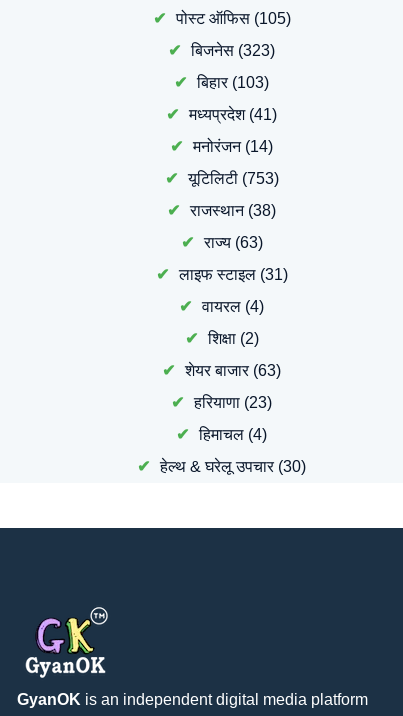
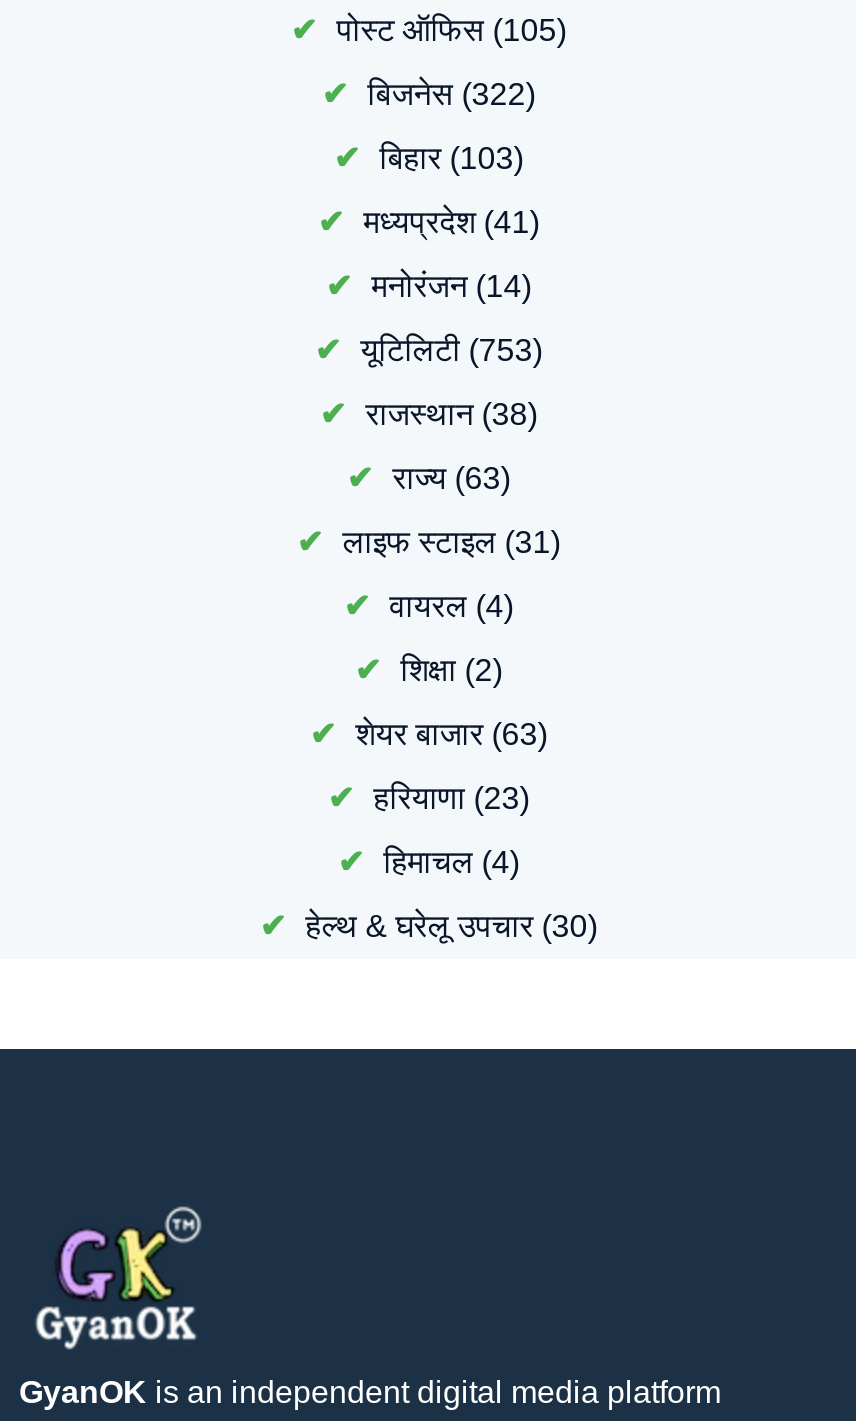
- बिजनेस (323)
+ बिजनेस (322)
